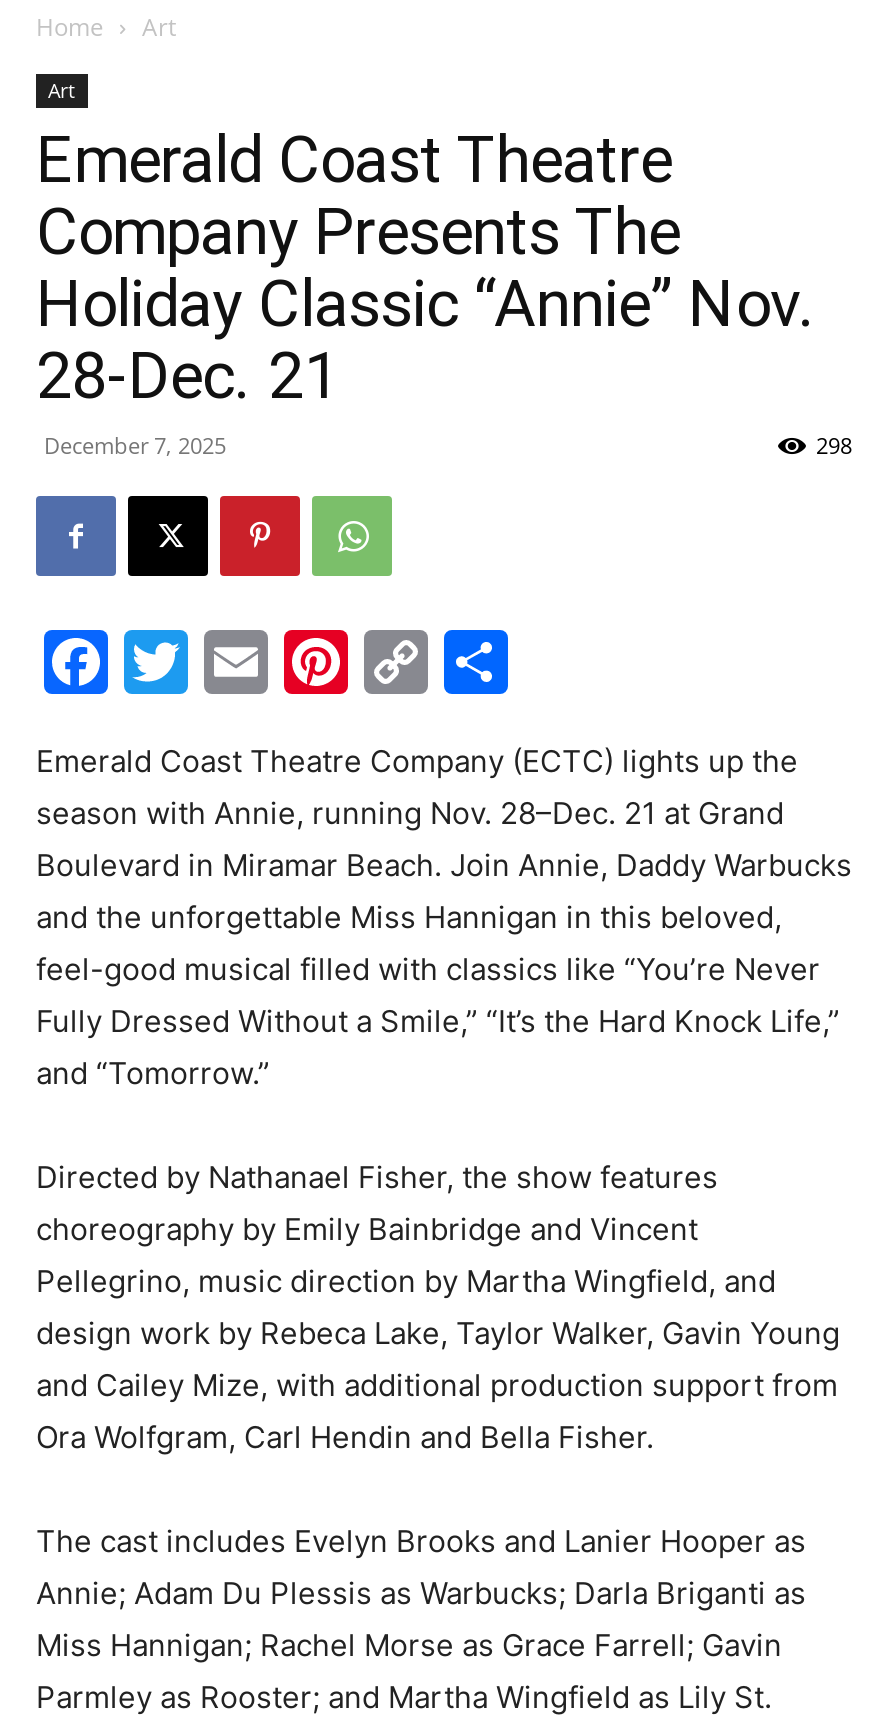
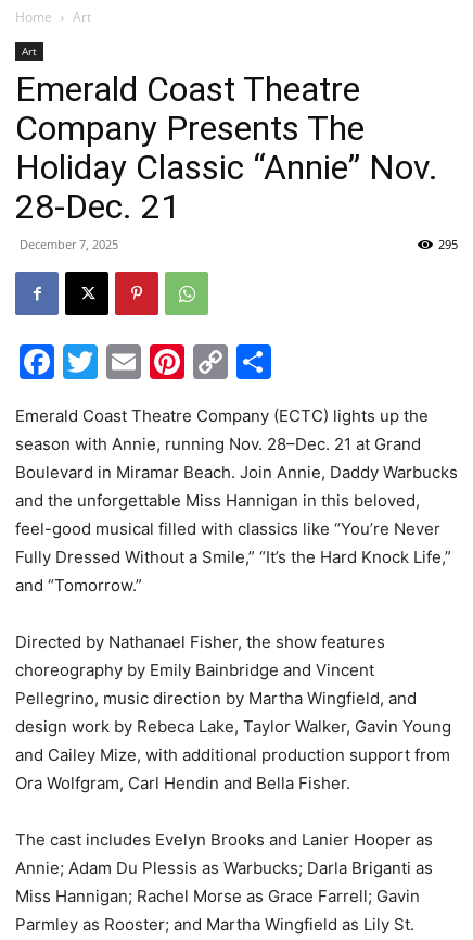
- 298
+ 295
